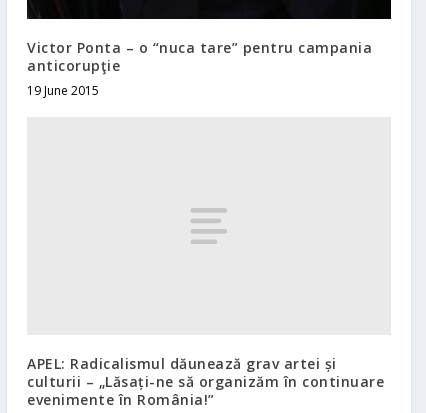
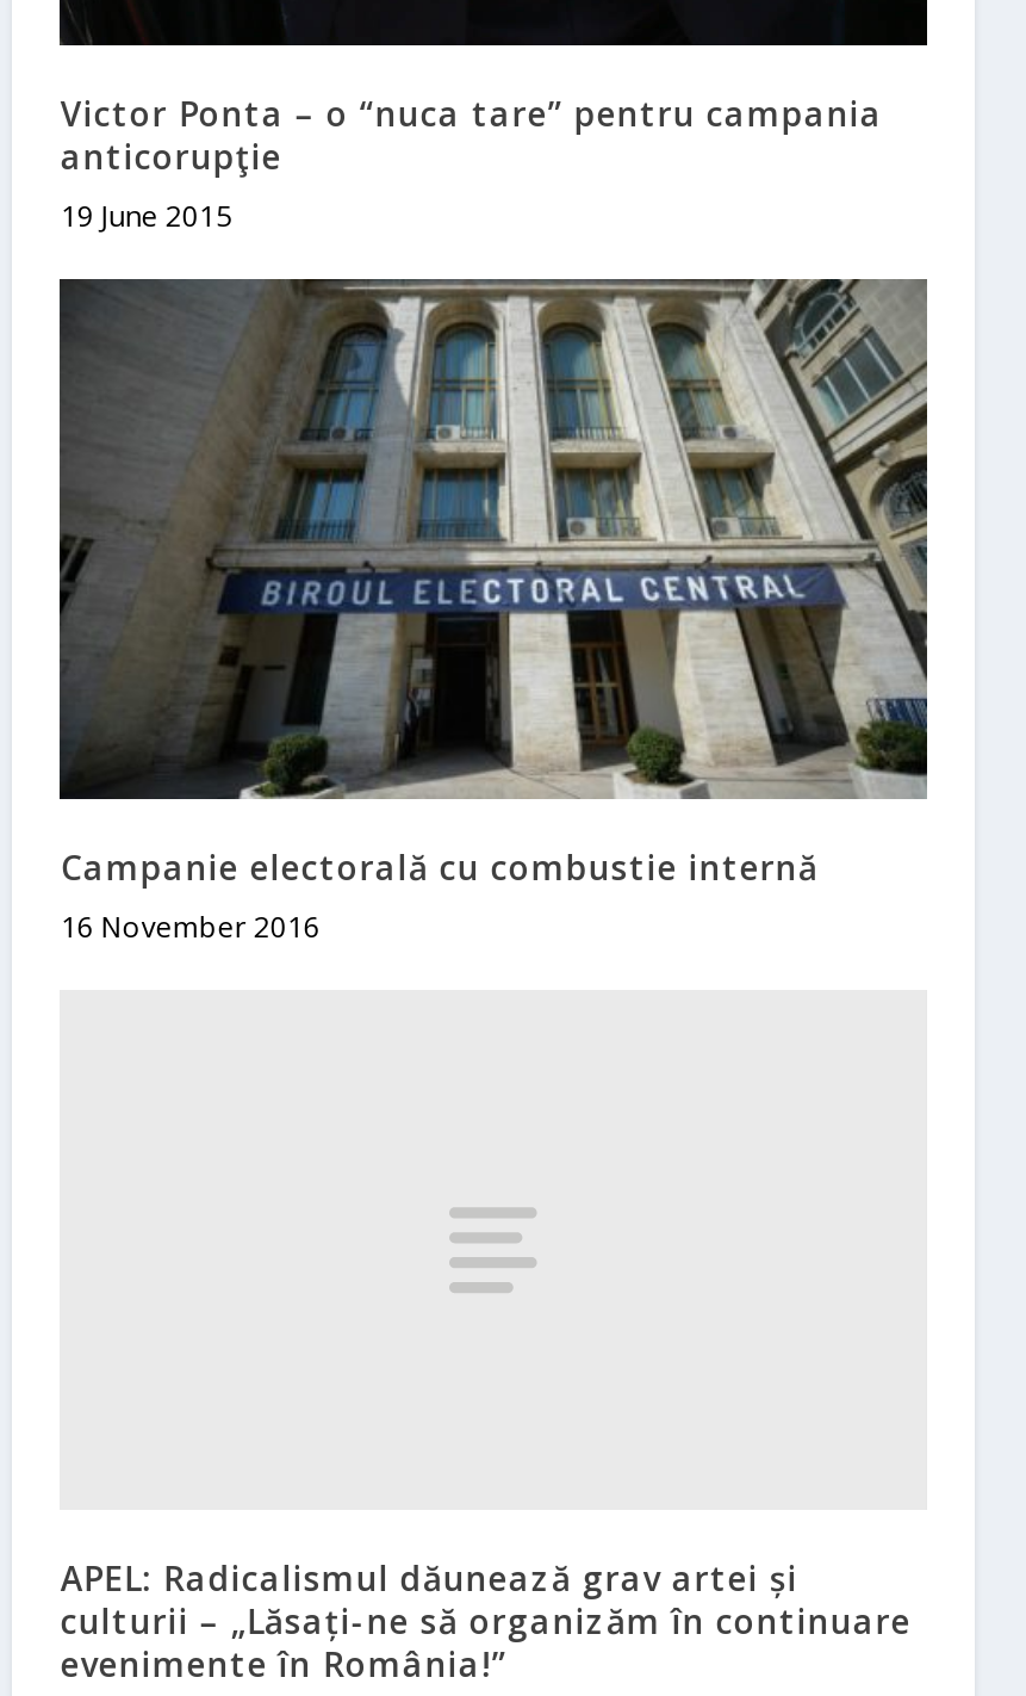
+ [image]
+ Campanie electorală cu combustie internă
+ 16 November 2016
